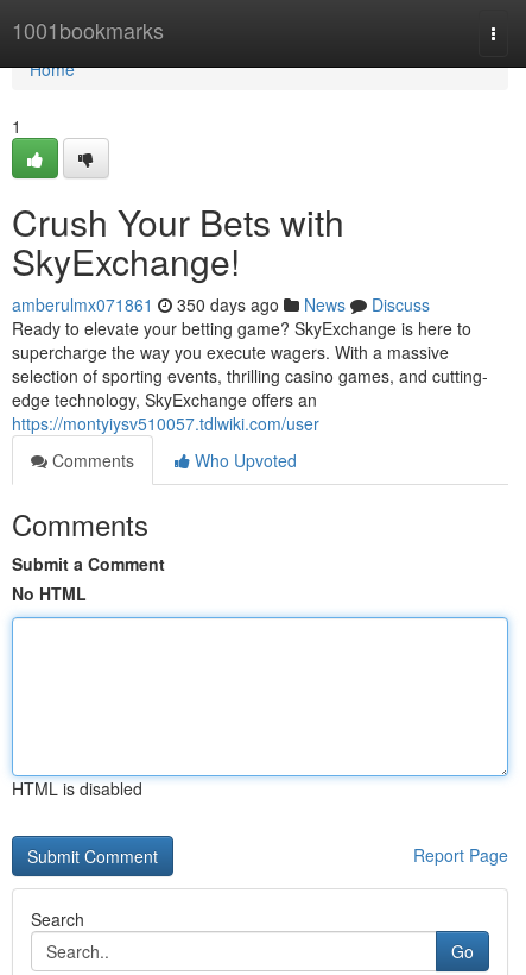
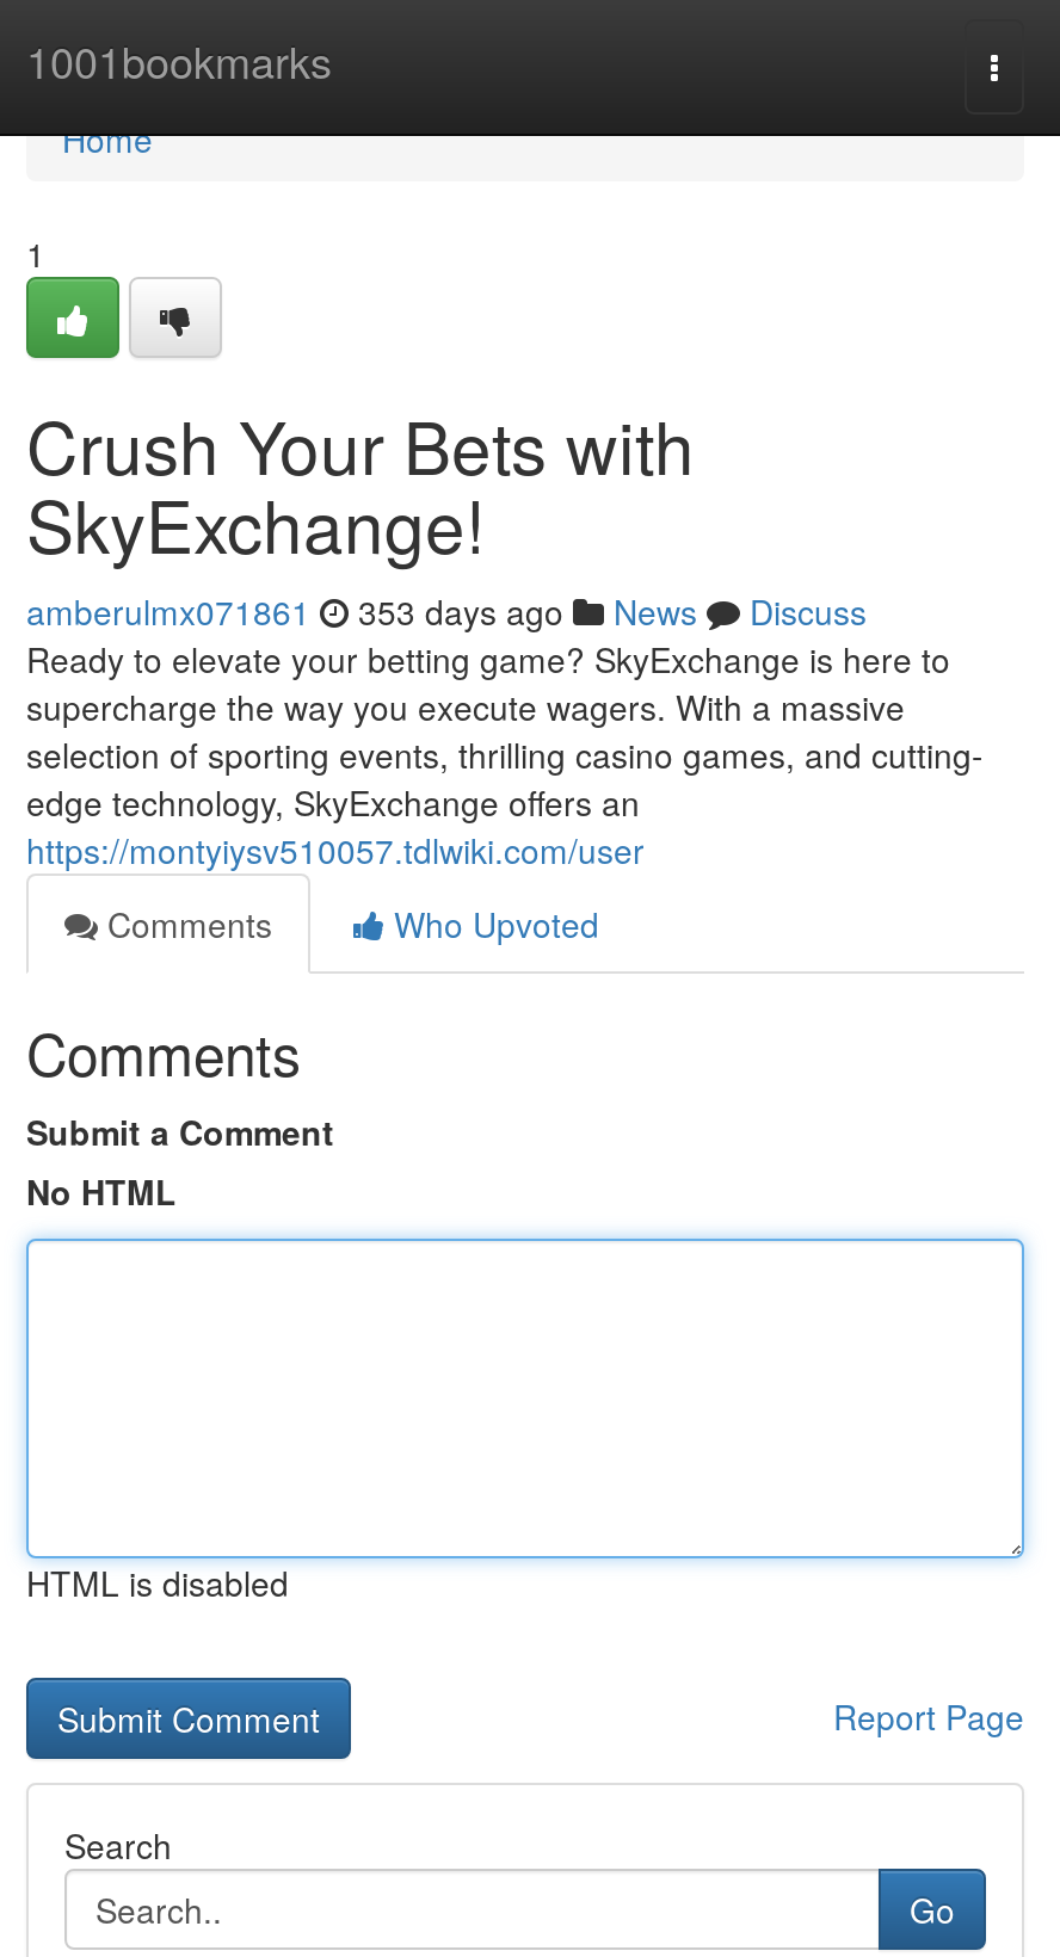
- amberulmx071861 350 days ago News Discuss
+ amberulmx071861 353 days ago News Discuss
